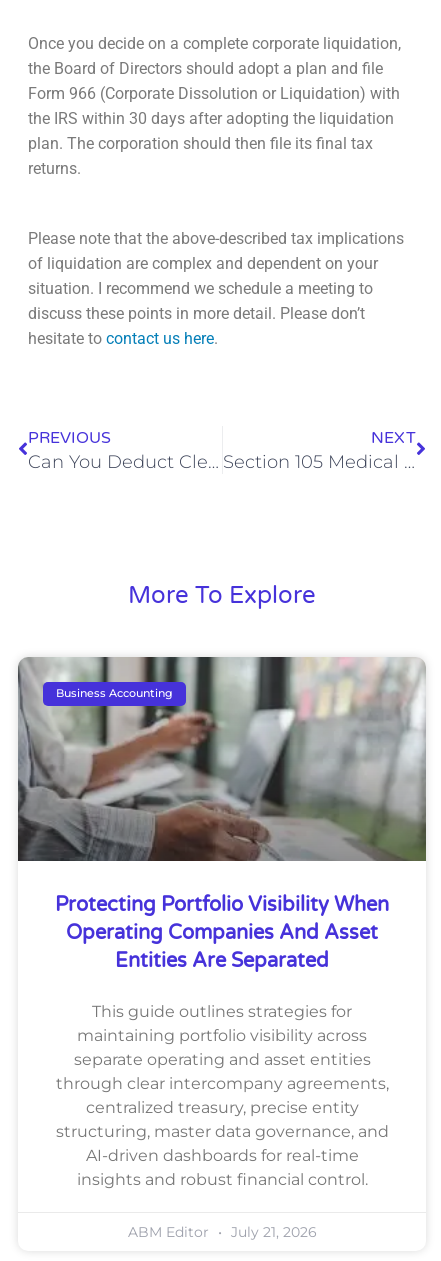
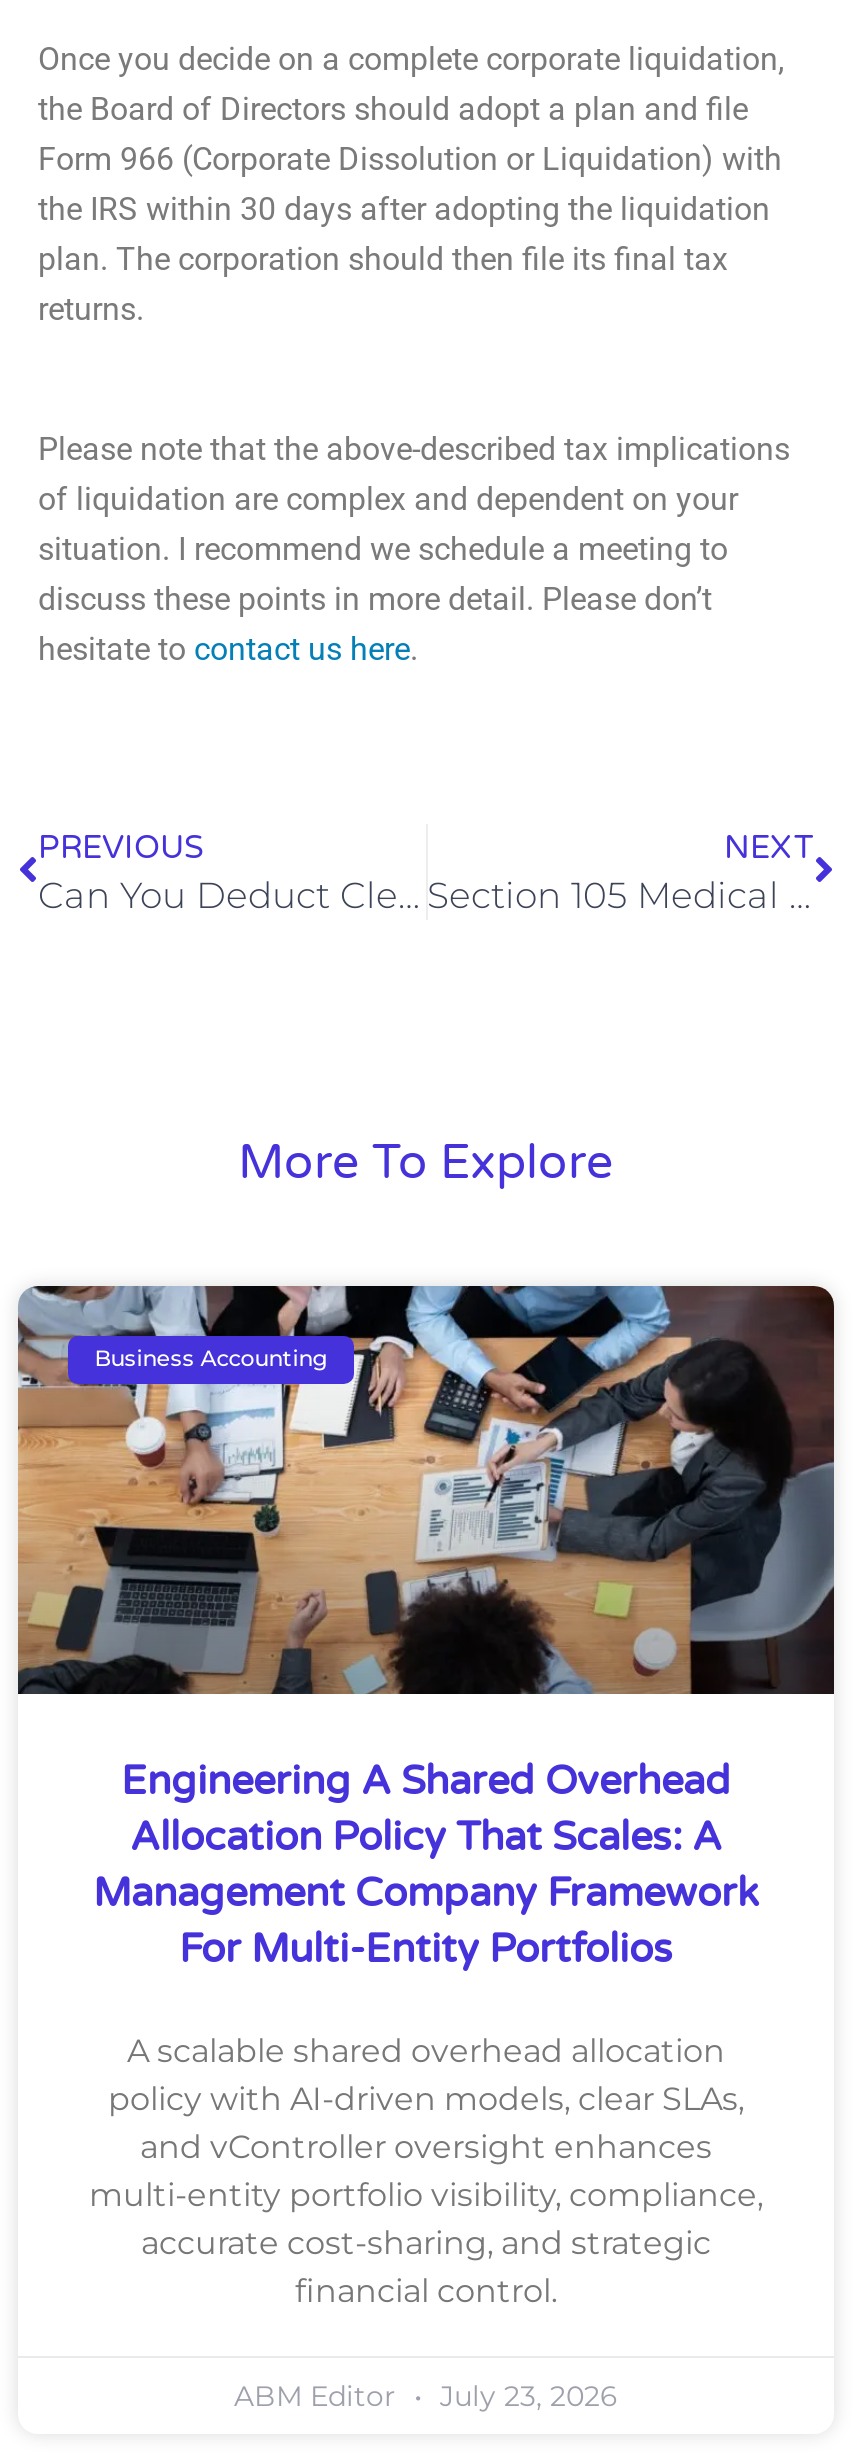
- [image]
- Protecting Portfolio Visibility When
- Operating Companies And Asset
- Entities Are Separated
+ [image]
+ Engineering A Shared Overhead
+ Allocation Policy That Scales: A
+ Management Company Framework
+ For Multi-Entity Portfolios

- This guide outlines strategies for
- maintaining portfolio visibility across
- separate operating and asset entities
- through clear intercompany agreements,
- centralized treasury, precise entity
- structuring, master data governance, and
- AI-driven dashboards for real-time
- insights and robust financial control.
+ A scalable shared overhead allocation
+ policy with AI-driven models, clear SLAs,
+ and vController oversight enhances
+ multi-entity portfolio visibility, compliance,
+ accurate cost-sharing, and strategic
+ financial control.

- ABM Editor July 21, 2026
+ ABM Editor July 23, 2026
